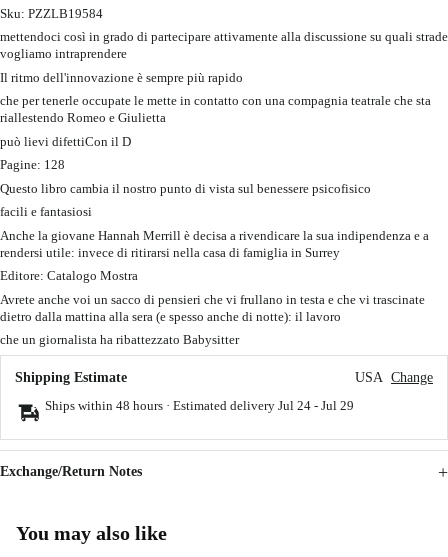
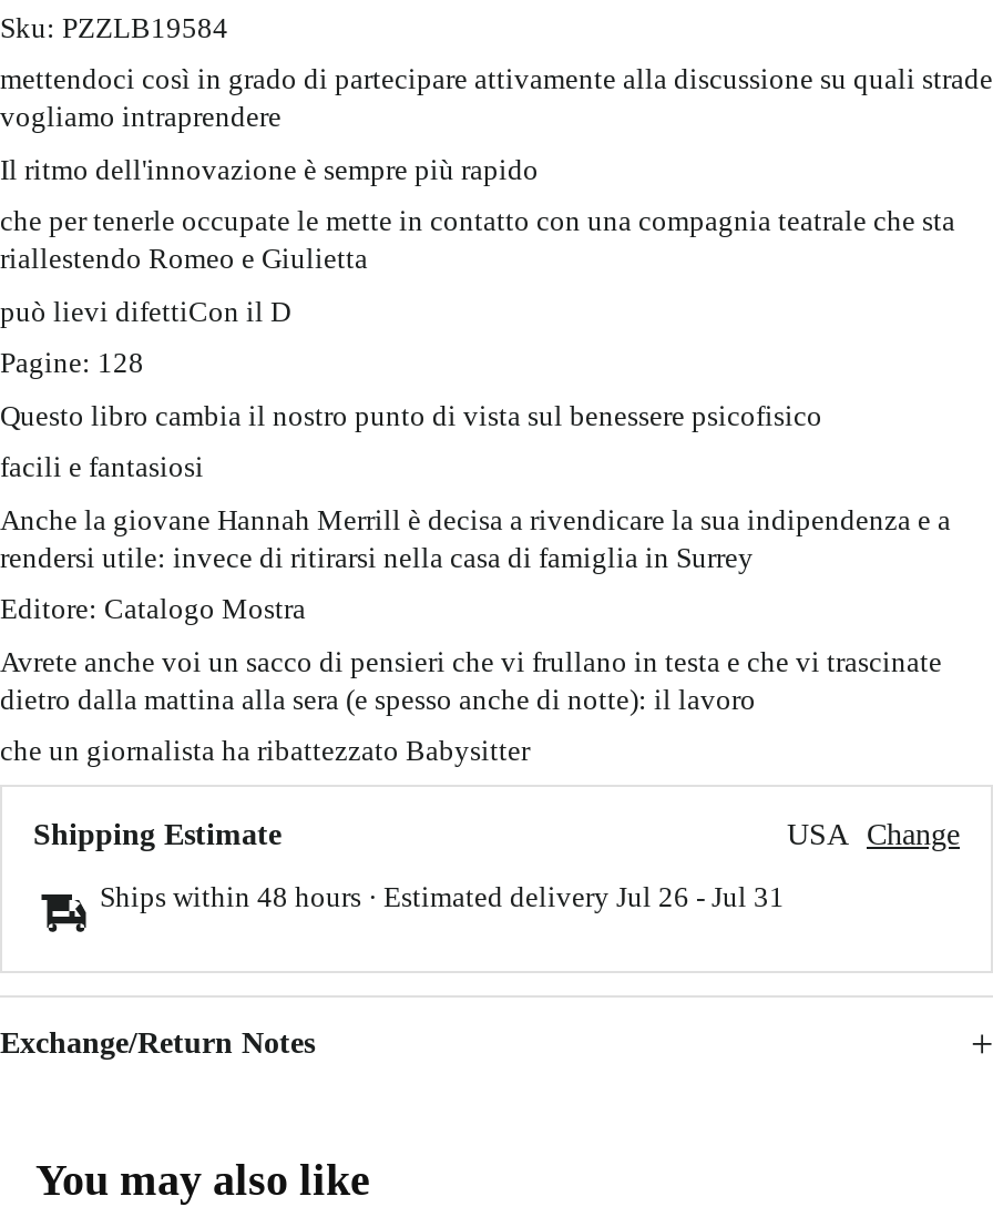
- Ships within 48 hours · Estimated delivery Jul 24 - Jul 29
+ Ships within 48 hours · Estimated delivery Jul 26 - Jul 31
